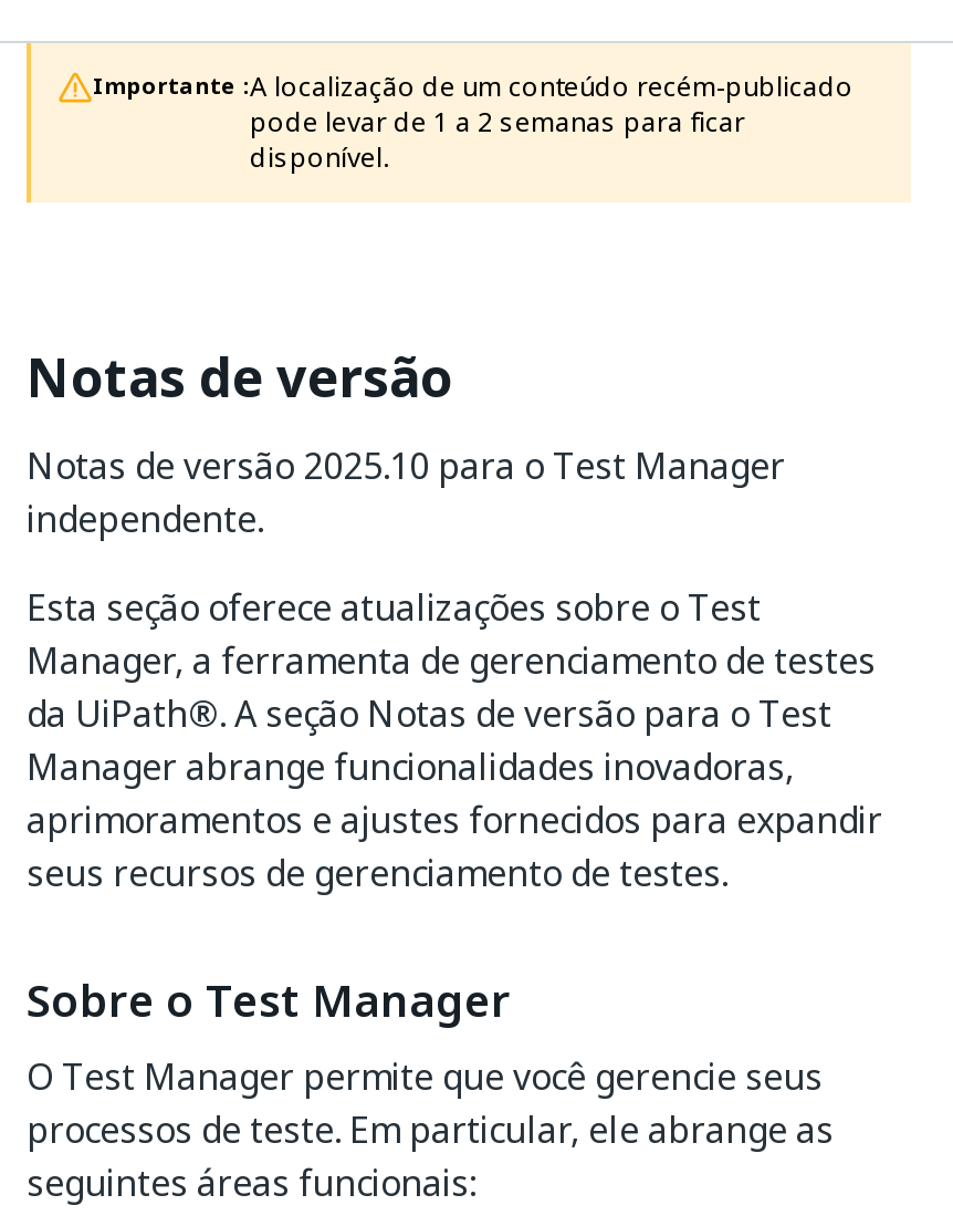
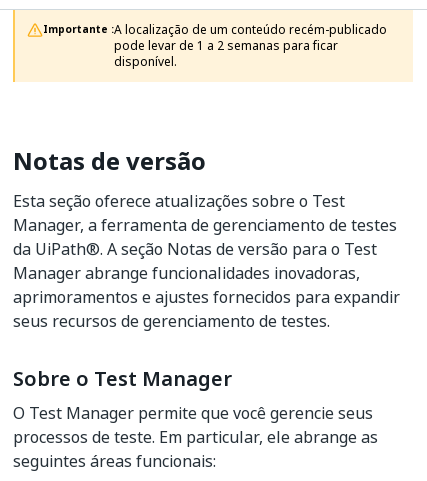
- Notas de versão 2025.10 para o Test Manager
- independente.
